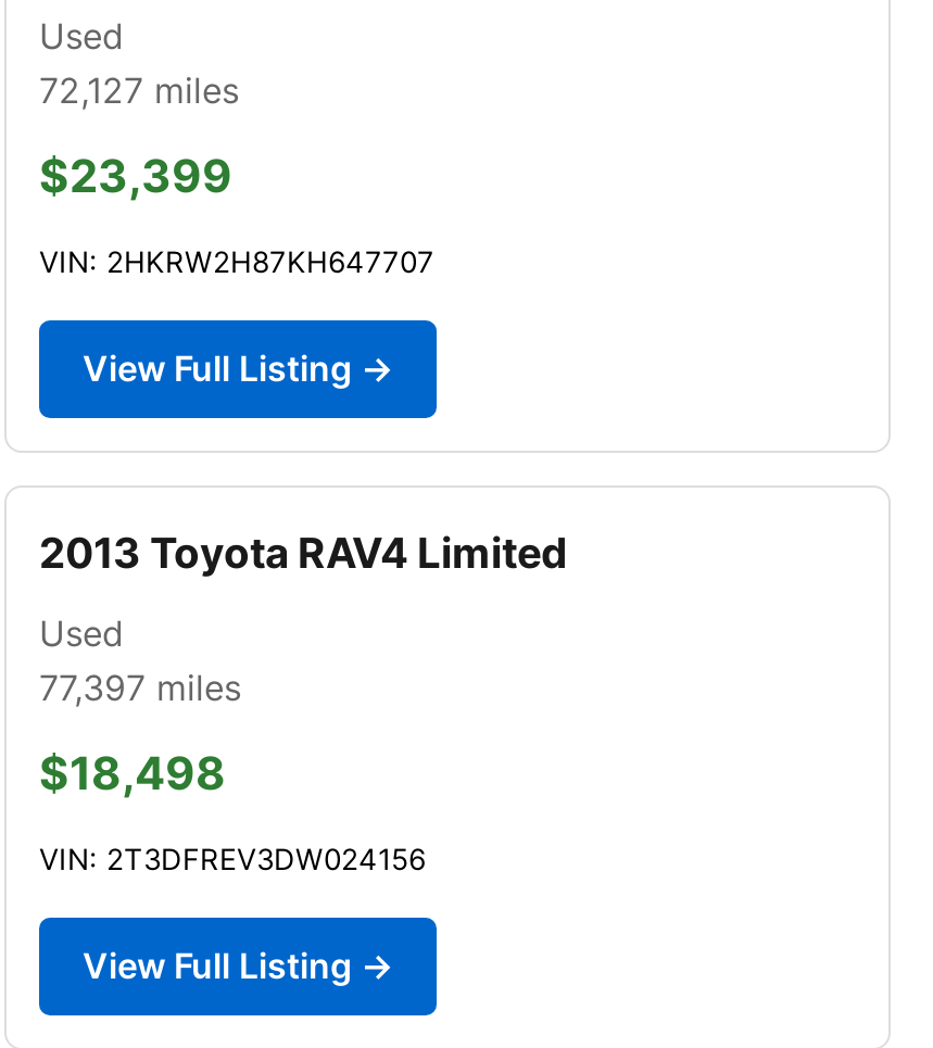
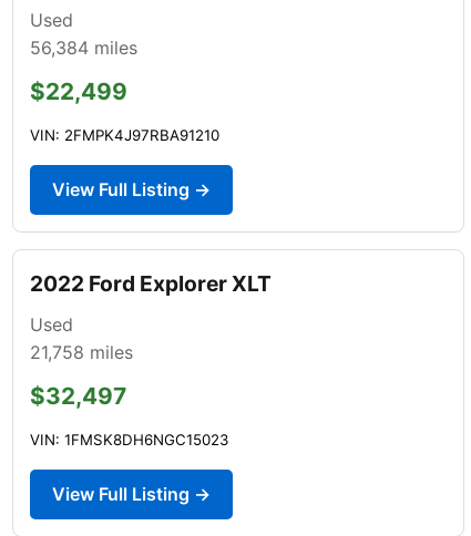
- 72,127 miles
+ 56,384 miles

- $23,399
+ $22,499

- VIN: 2HKRW2H87KH647707
+ VIN: 2FMPK4J97RBA91210

- 2013 Toyota RAV4 Limited
+ 2022 Ford Explorer XLT

- 77,397 miles
+ 21,758 miles

- $18,498
+ $32,497

- VIN: 2T3DFREV3DW024156
+ VIN: 1FMSK8DH6NGC15023
